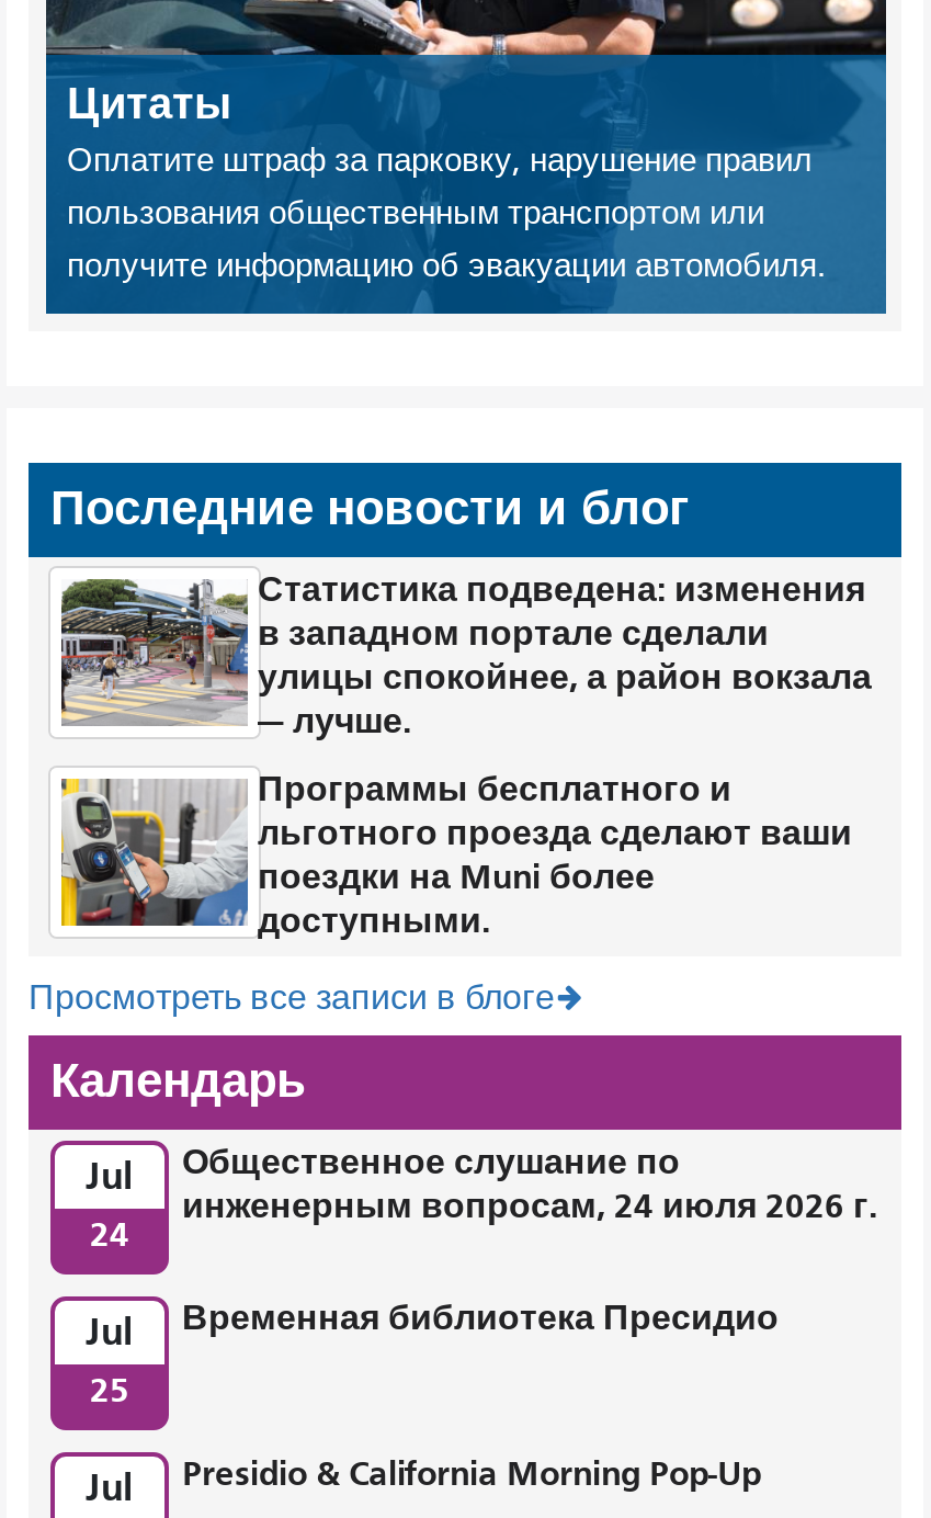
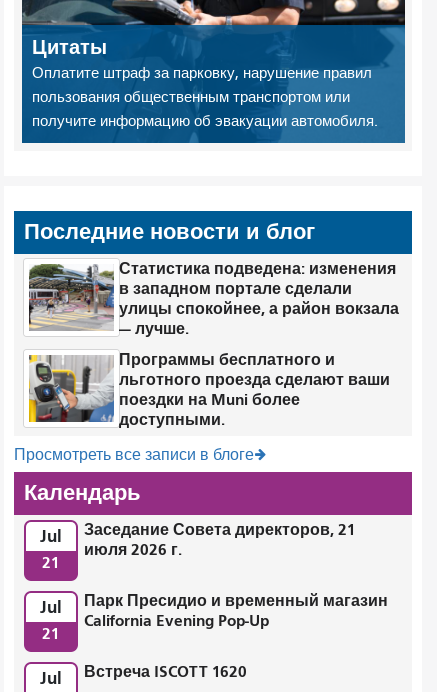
- Общественное слушание по
- инженерным вопросам, 24 июля 2026 г.
+ Заседание Совета директоров, 21
+ июля 2026 г.

- 24
+ 21

- Временная библиотека Пресидио
+ Парк Пресидио и временный магазин
+ California Evening Pop-Up

- 25
+ 21

- Presidio & California Morning Pop-Up
+ Встреча ISCOTT 1620
